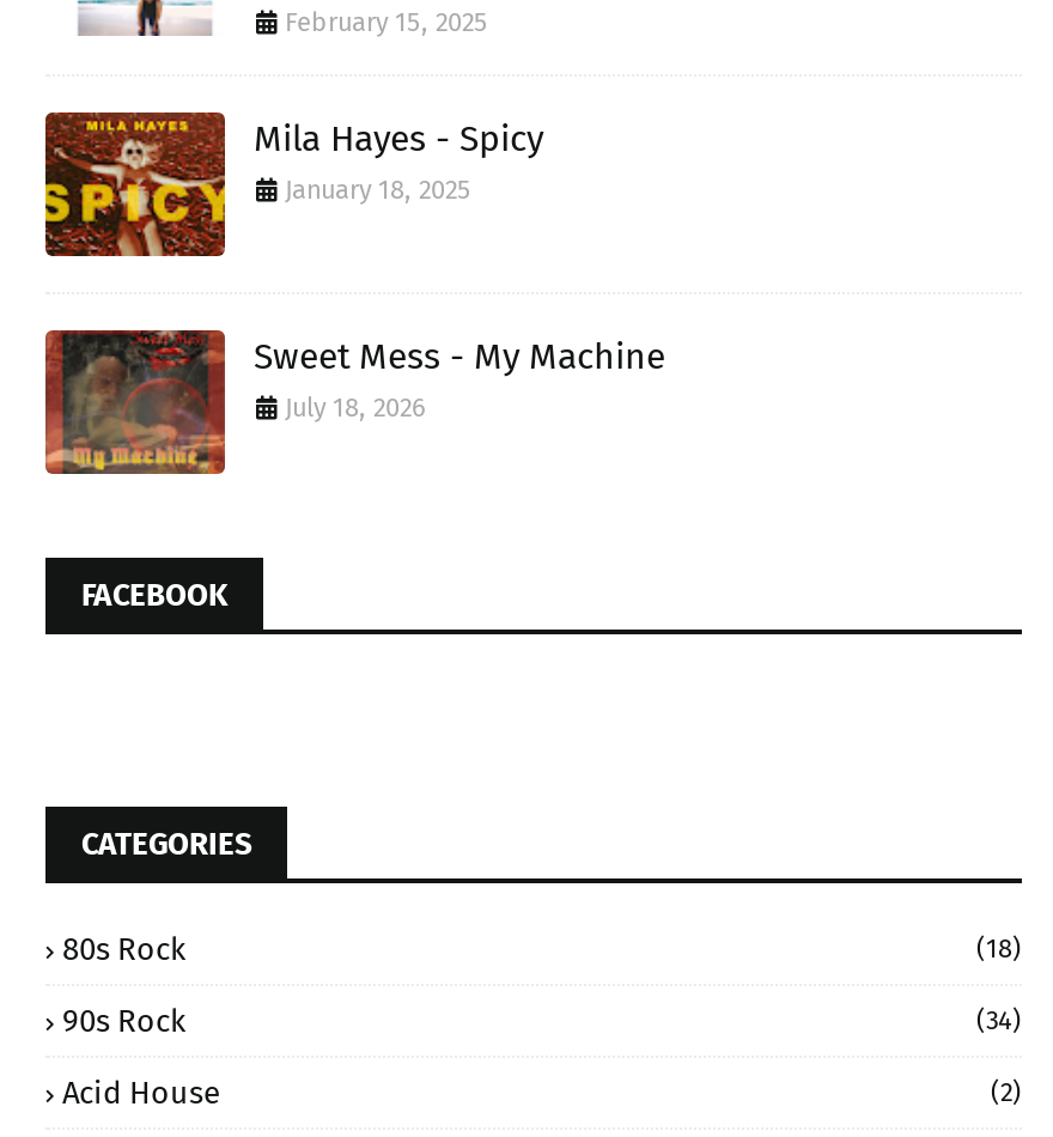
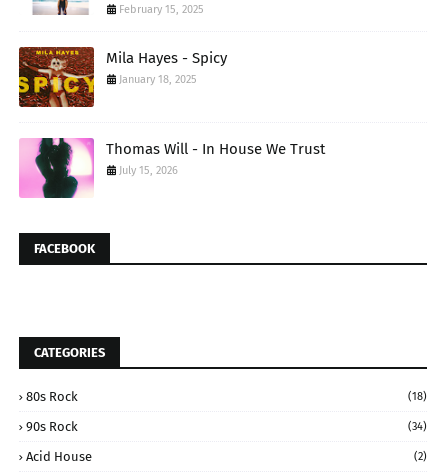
- [image]
- Sweet Mess - My Machine
- July 18, 2026
+ [image]
+ Thomas Will - In House We Trust
+ July 15, 2026
